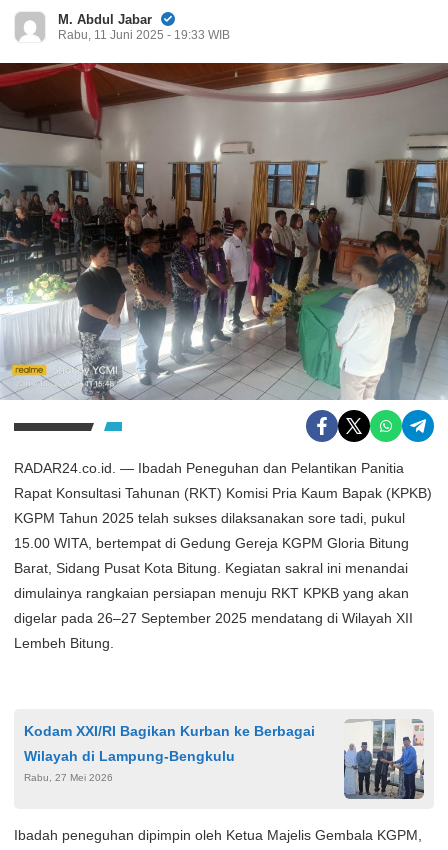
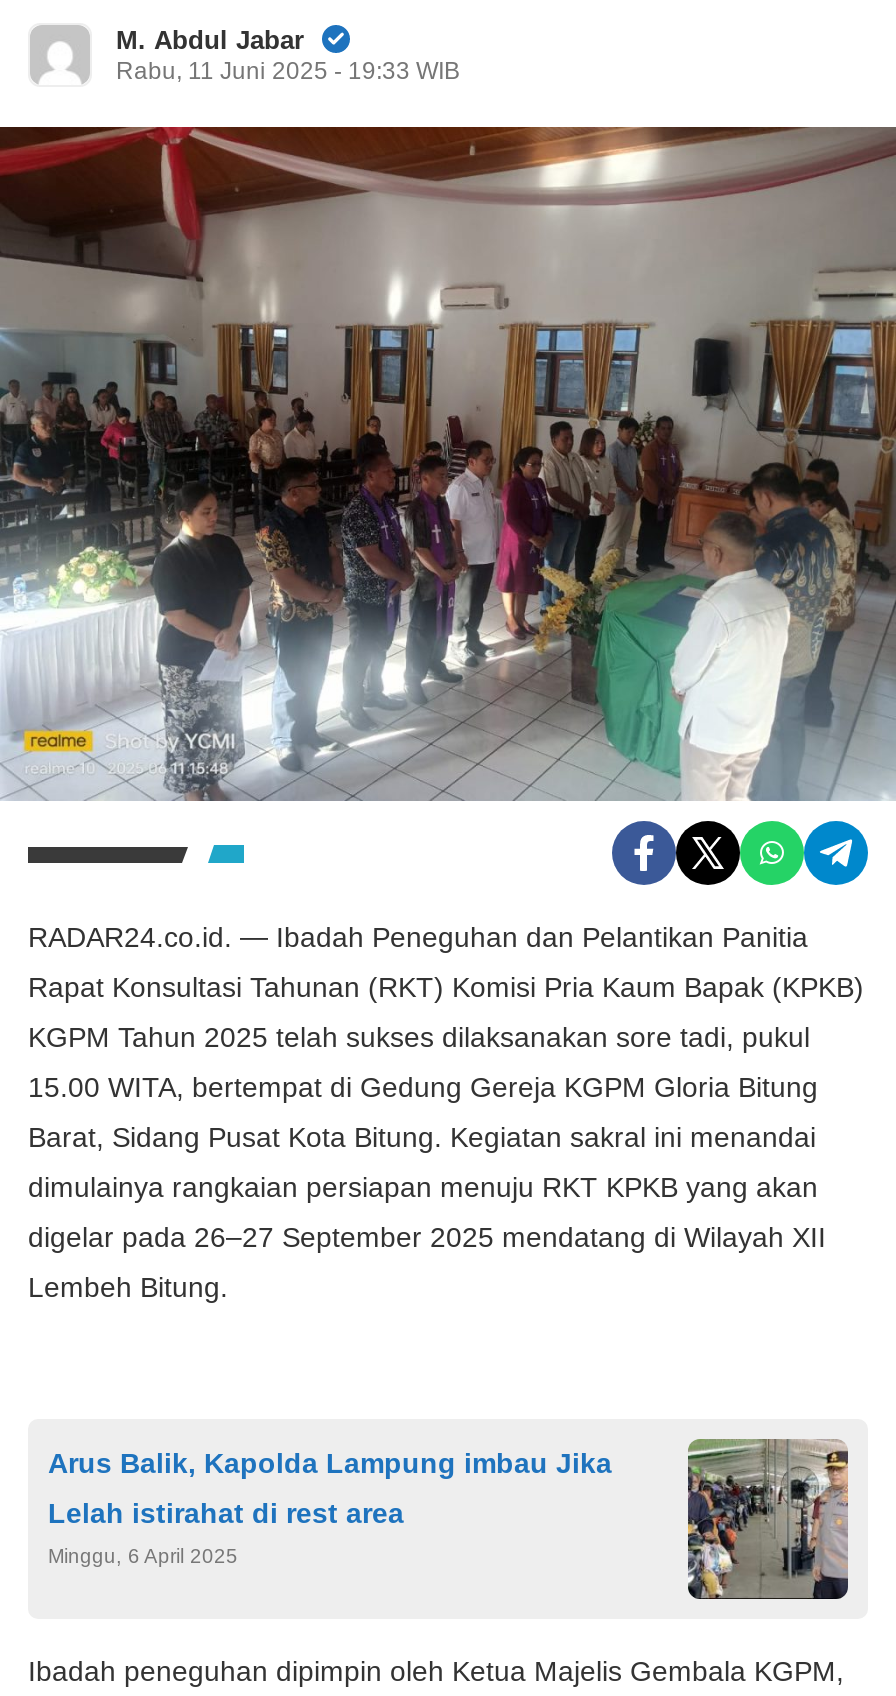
- [image]
- Kodam XXI/RI Bagikan Kurban ke Berbagai
+ [image]
+ Arus Balik, Kapolda Lampung imbau Jika

- Wilayah di Lampung-Bengkulu
+ Lelah istirahat di rest area

- Rabu, 27 Mei 2026
+ Minggu, 6 April 2025
